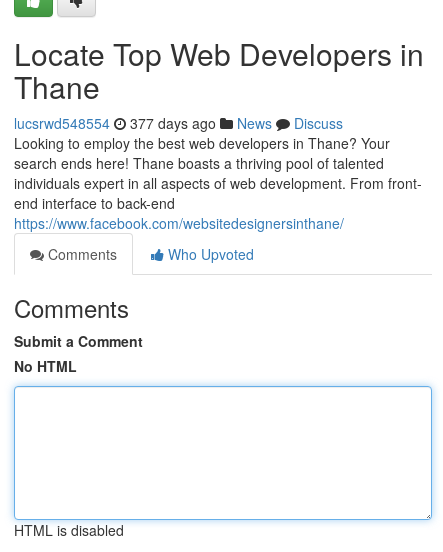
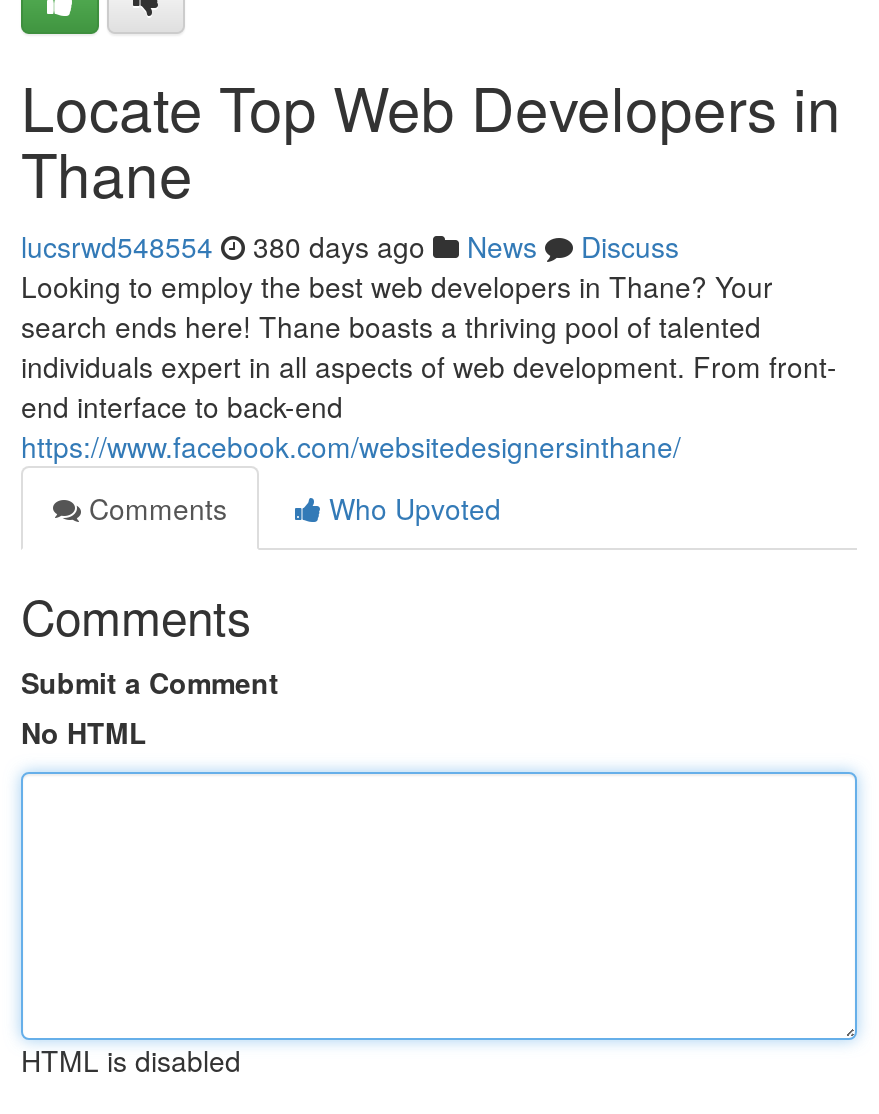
- lucsrwd548554 377 days ago News Discuss
+ lucsrwd548554 380 days ago News Discuss
